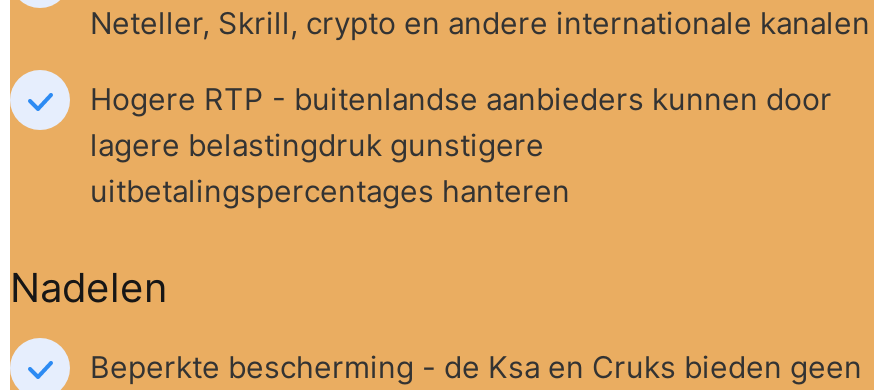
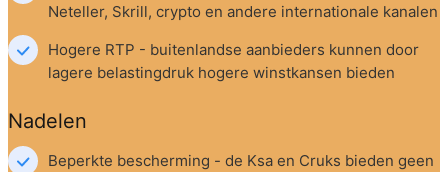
- lagere belastingdruk gunstigere
- uitbetalingspercentages hanteren
+ lagere belastingdruk hogere winstkansen bieden
